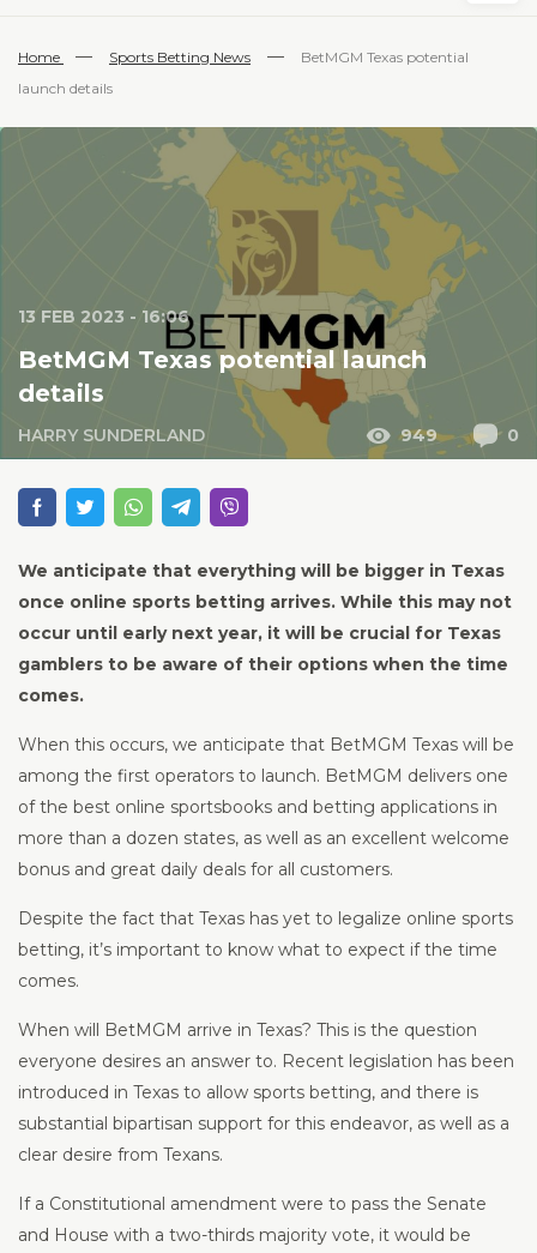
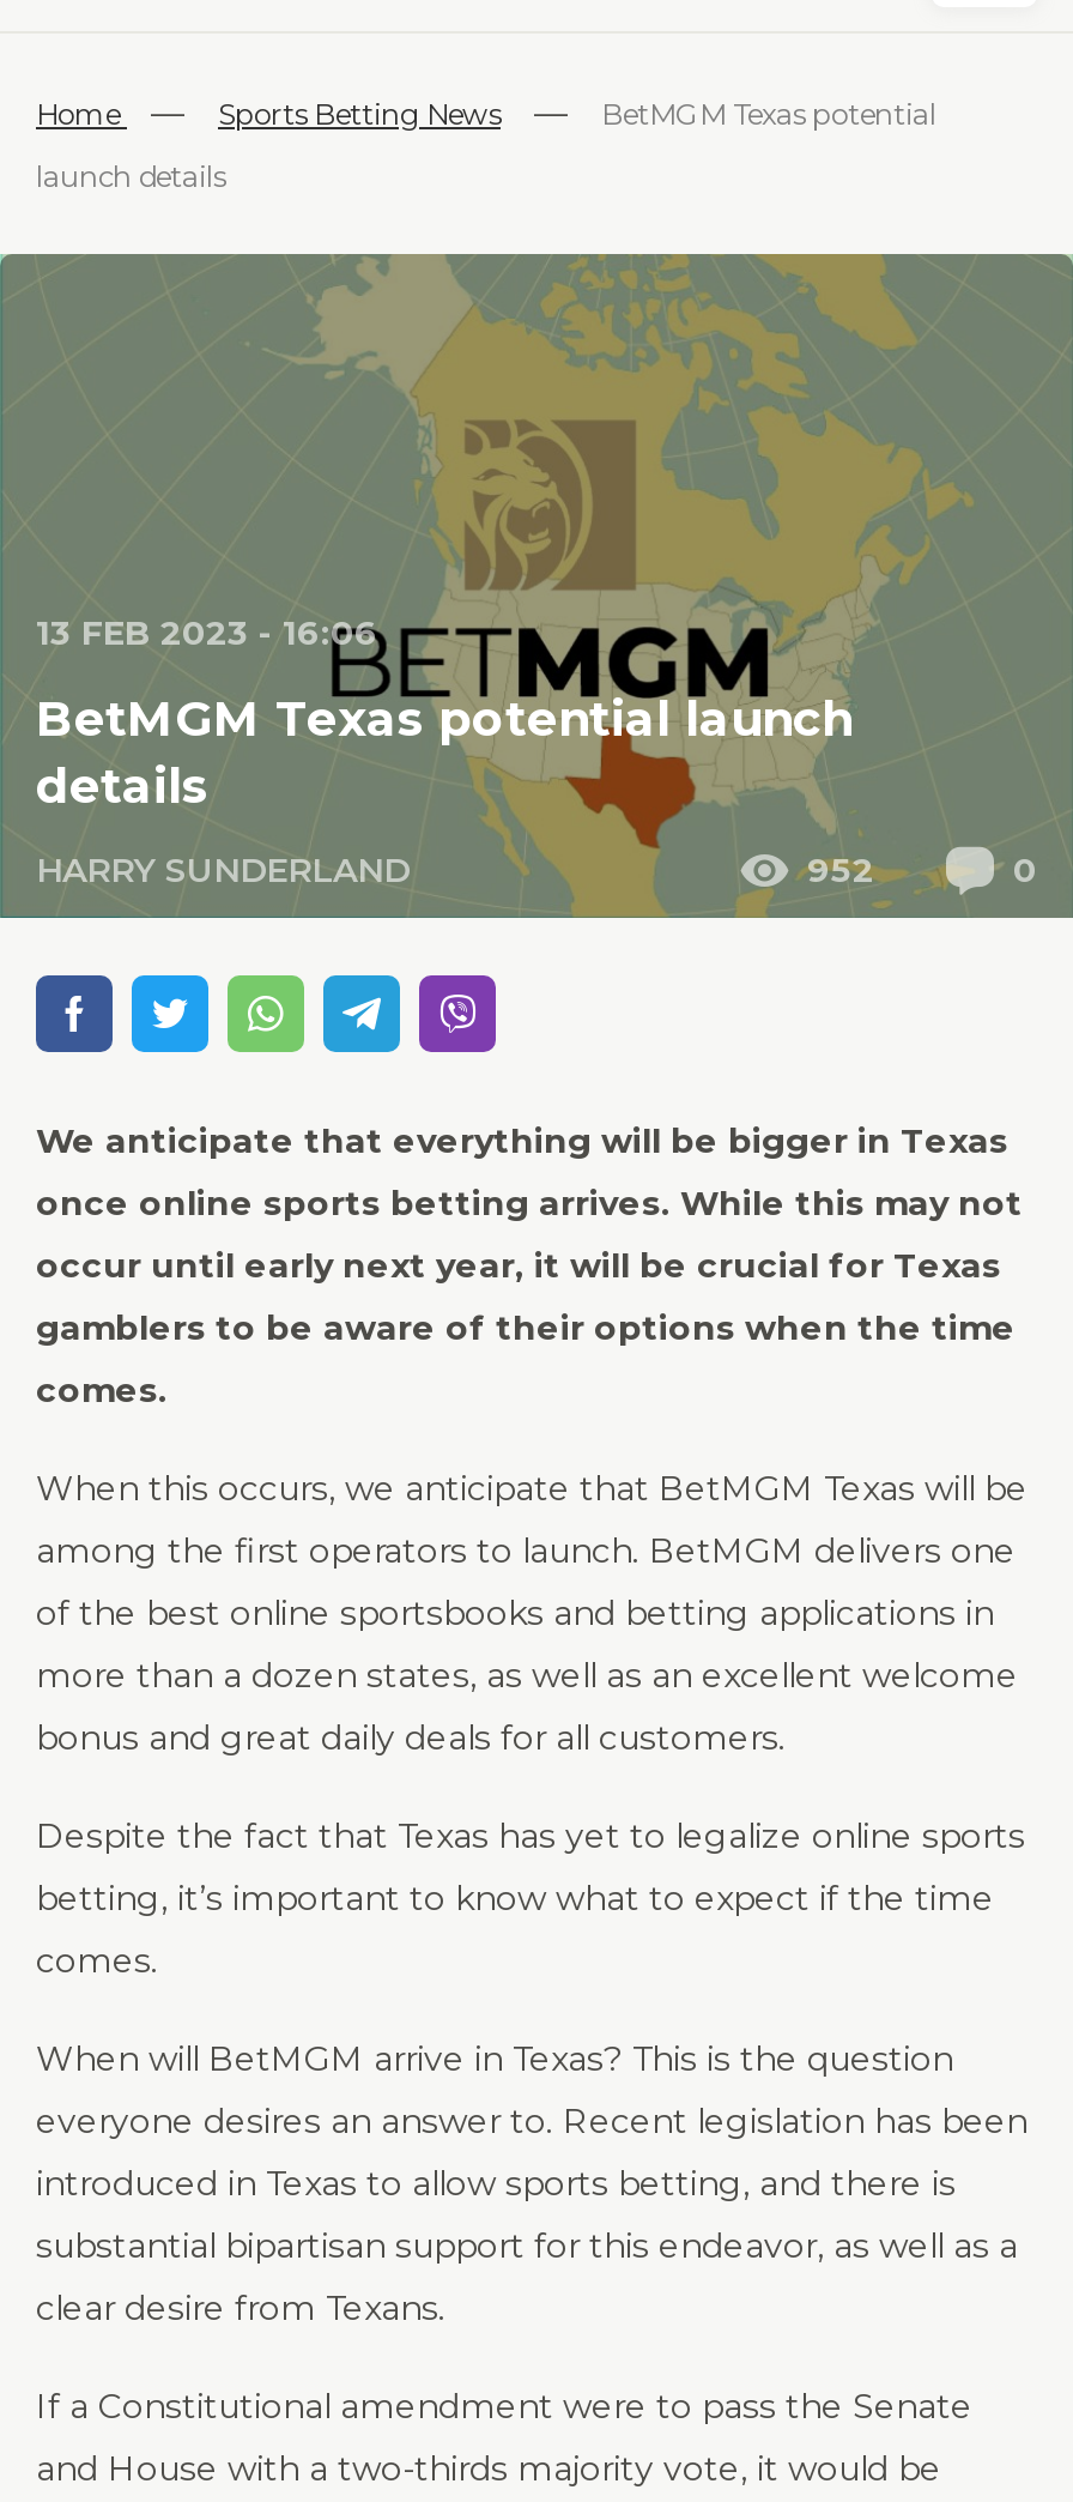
- 949
+ 952
